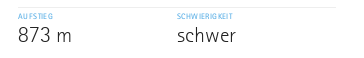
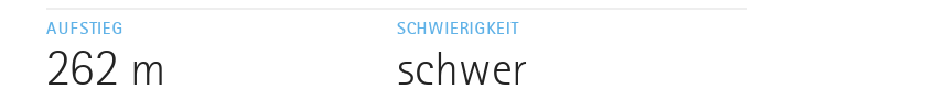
- 873 m
+ 262 m
